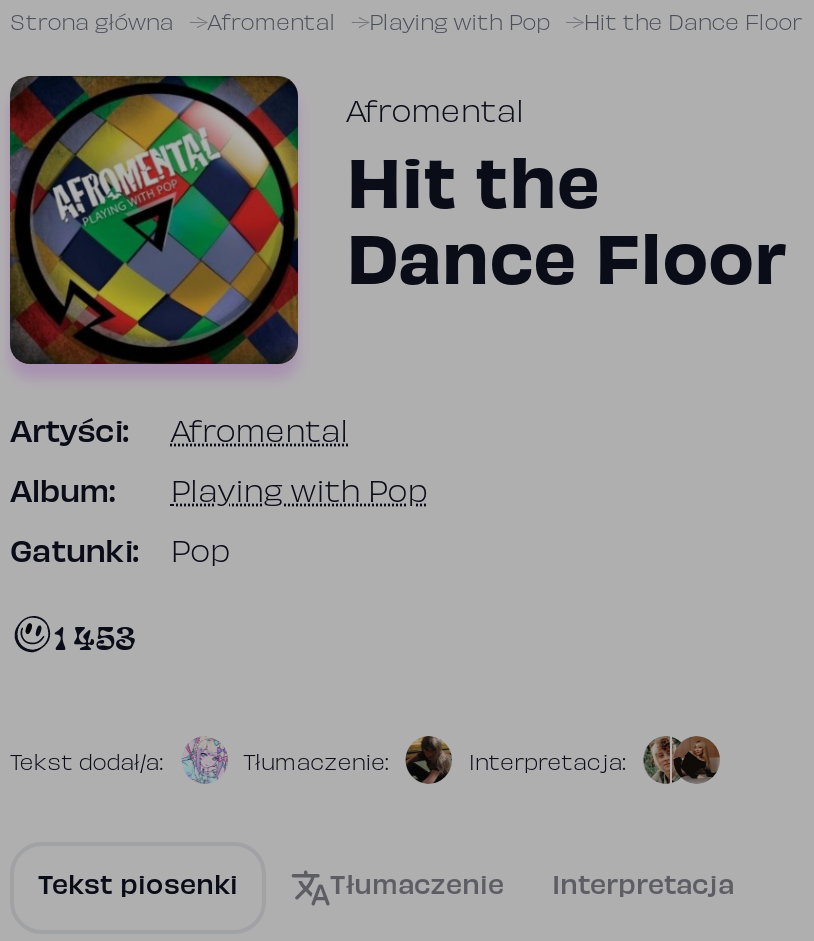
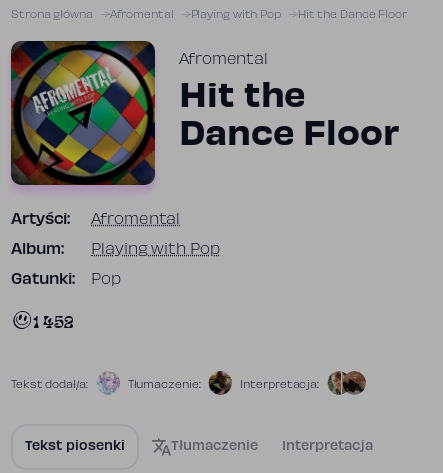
- 1 453
+ 1 452
